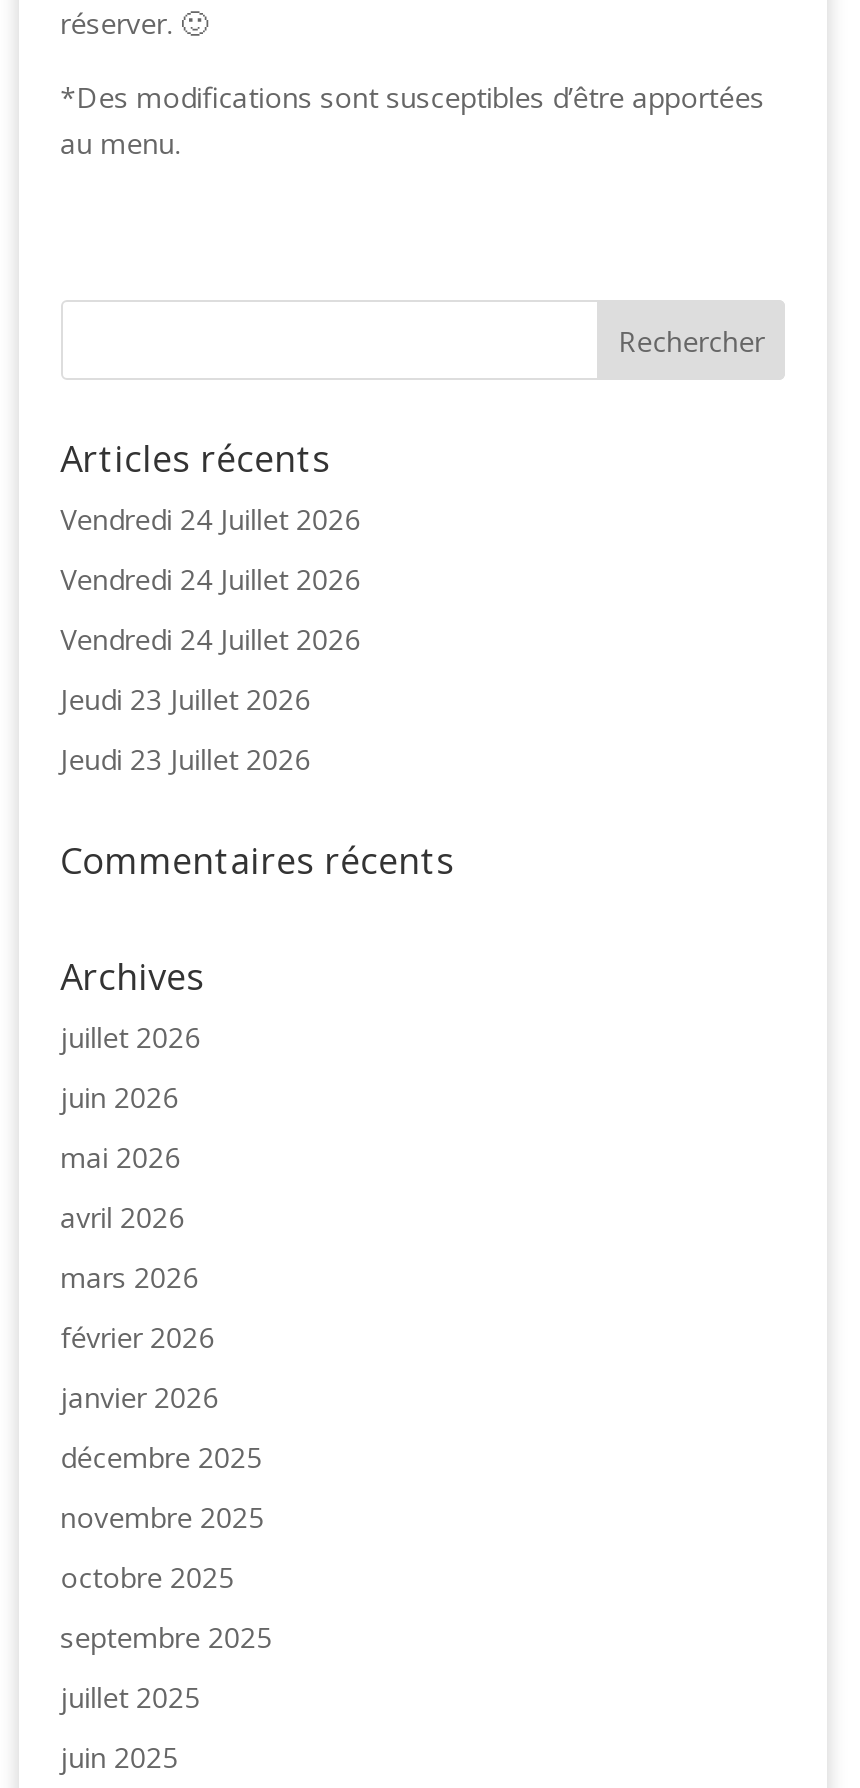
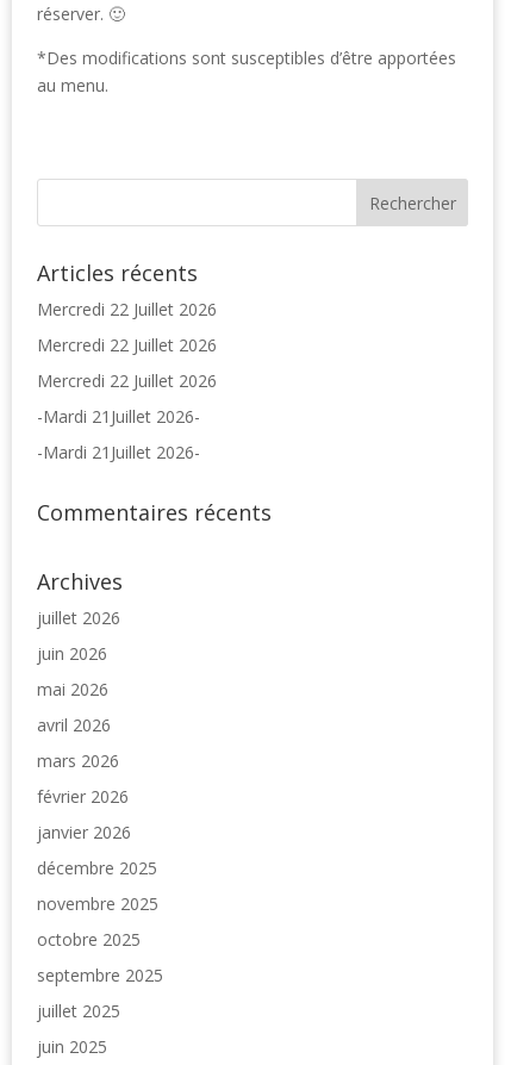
- Vendredi 24 Juillet 2026
+ Mercredi 22 Juillet 2026

- Vendredi 24 Juillet 2026
+ Mercredi 22 Juillet 2026

- Vendredi 24 Juillet 2026
+ Mercredi 22 Juillet 2026

- Jeudi 23 Juillet 2026
+ -Mardi 21Juillet 2026-

- Jeudi 23 Juillet 2026
+ -Mardi 21Juillet 2026-
